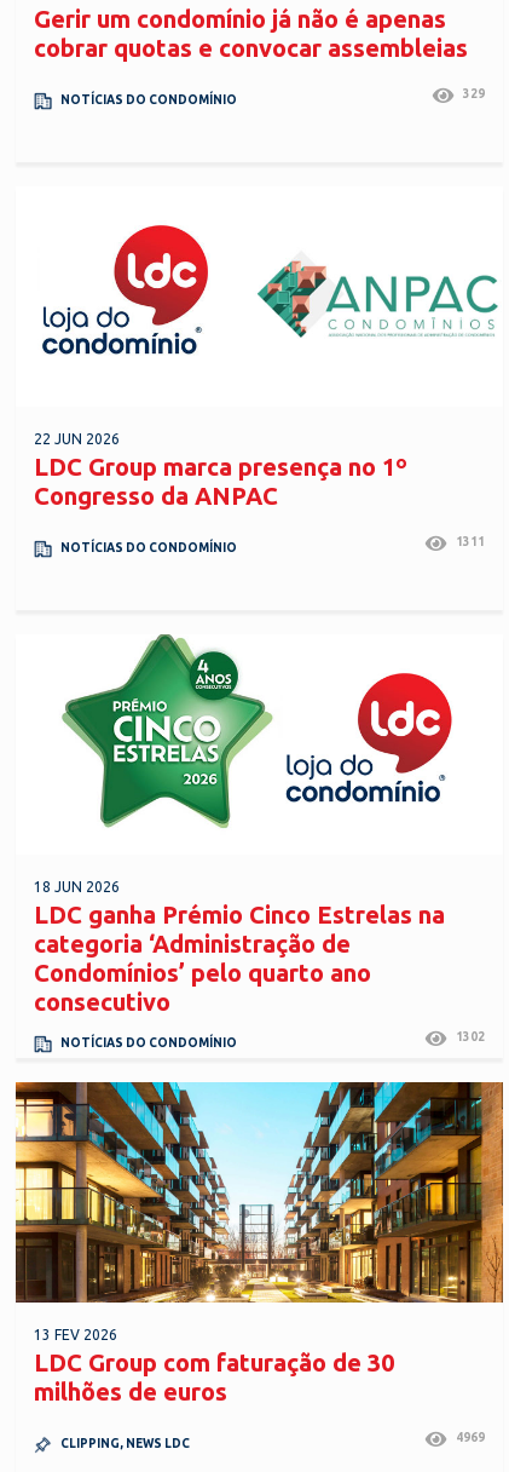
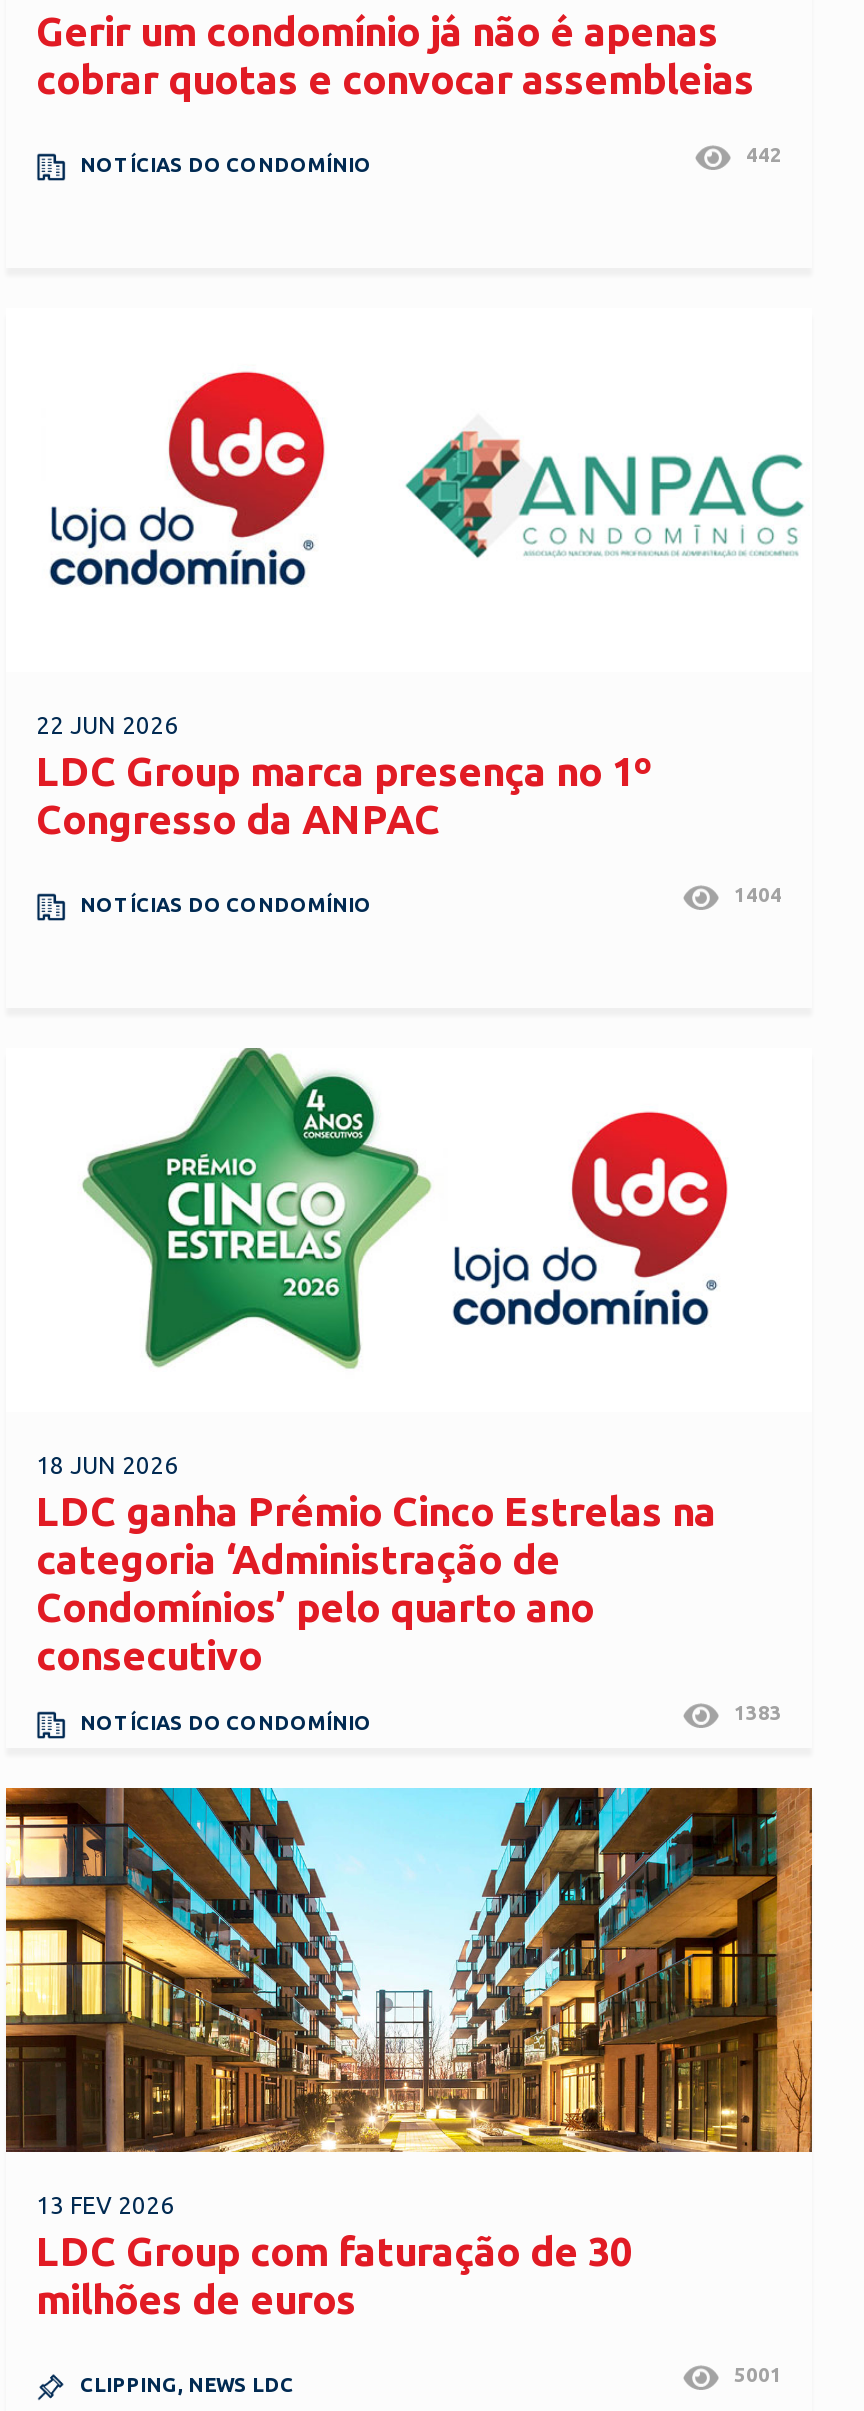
- 329
+ 442

- 1311
+ 1404

- 1302
+ 1383

- 4969
+ 5001
